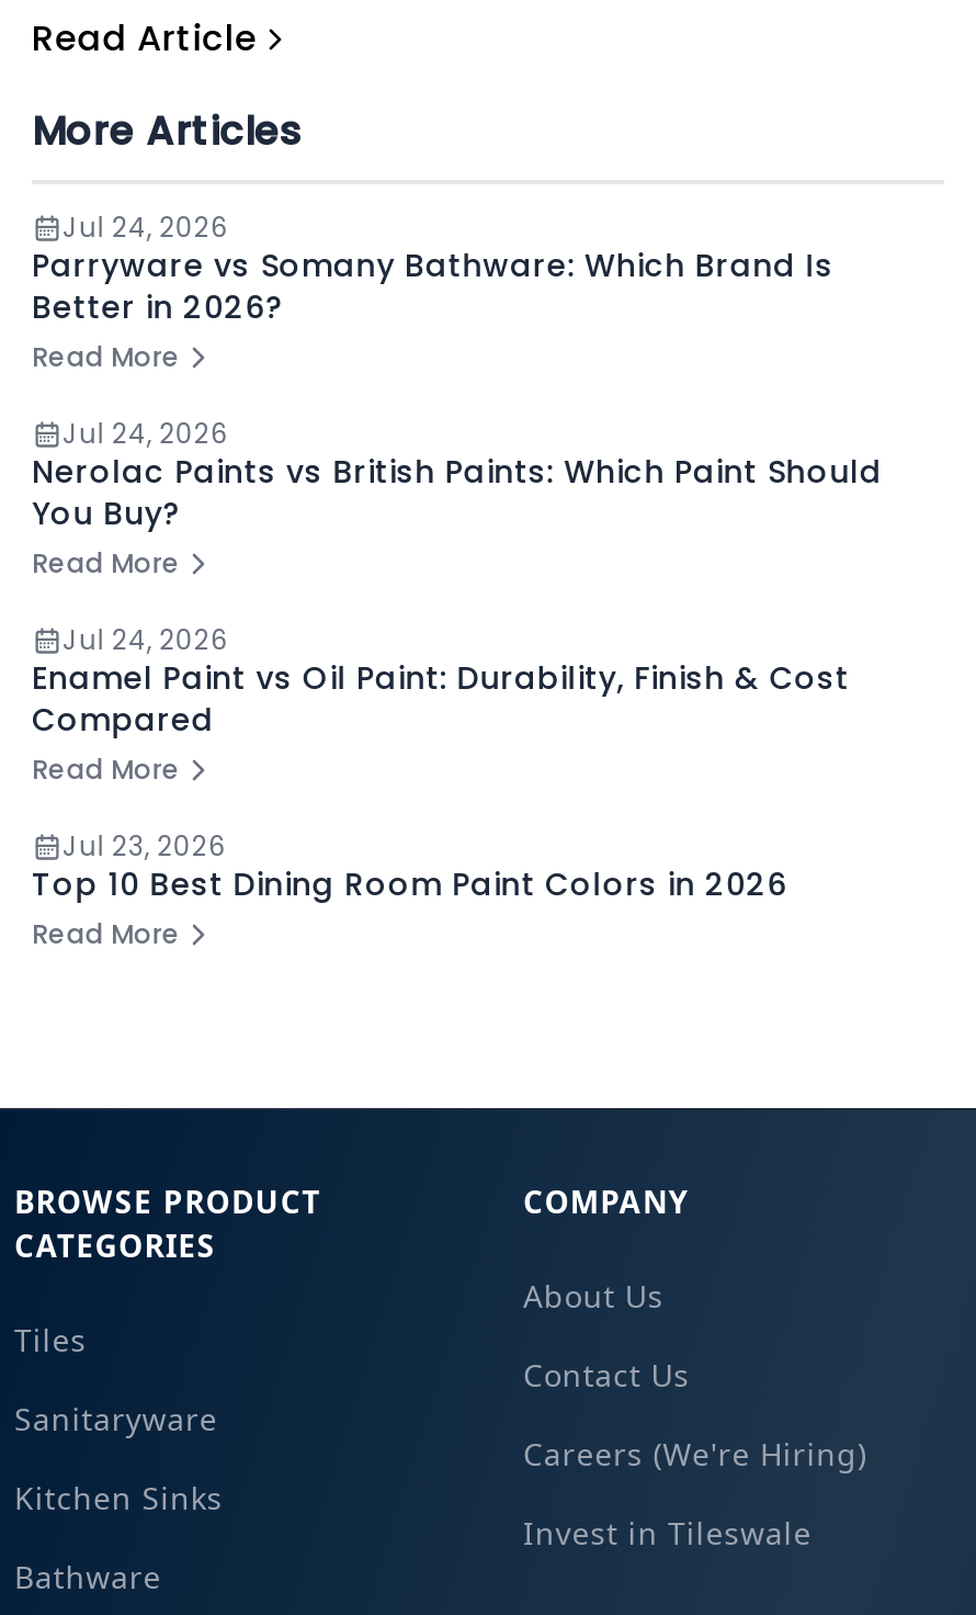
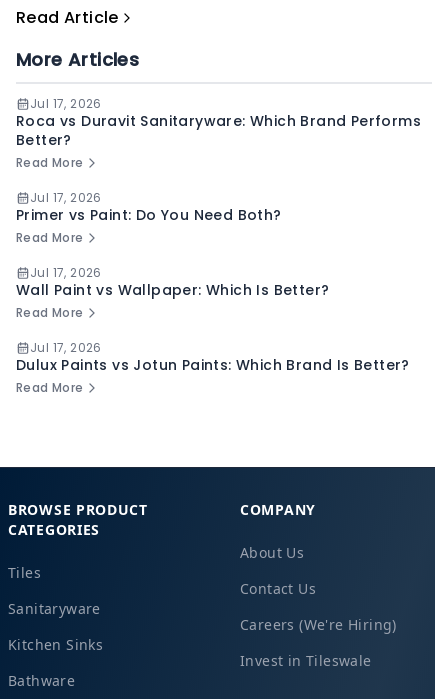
- Jul 24, 2026
- Parryware vs Somany Bathware: Which Brand Is
- Better in 2026?
+ Jul 17, 2026
+ Roca vs Duravit Sanitaryware: Which Brand Performs
+ Better?

- Jul 24, 2026
- Nerolac Paints vs British Paints: Which Paint Should
- You Buy?
+ Jul 17, 2026
+ Primer vs Paint: Do You Need Both?

- Jul 24, 2026
- Enamel Paint vs Oil Paint: Durability, Finish & Cost
- Compared
+ Jul 17, 2026
+ Wall Paint vs Wallpaper: Which Is Better?

- Jul 23, 2026
- Top 10 Best Dining Room Paint Colors in 2026
+ Jul 17, 2026
+ Dulux Paints vs Jotun Paints: Which Brand Is Better?
